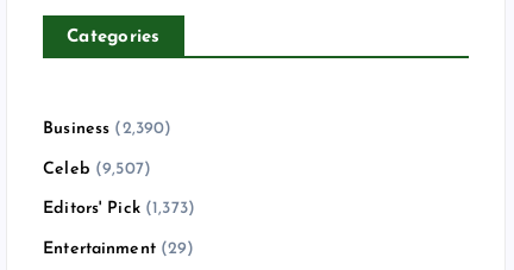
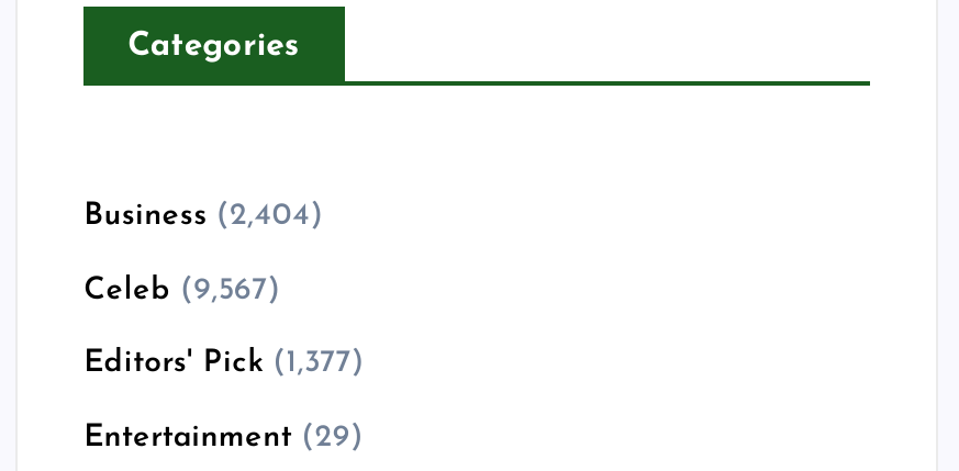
- Business (2,390)
+ Business (2,404)

- Celeb (9,507)
+ Celeb (9,567)

- Editors' Pick (1,373)
+ Editors' Pick (1,377)
